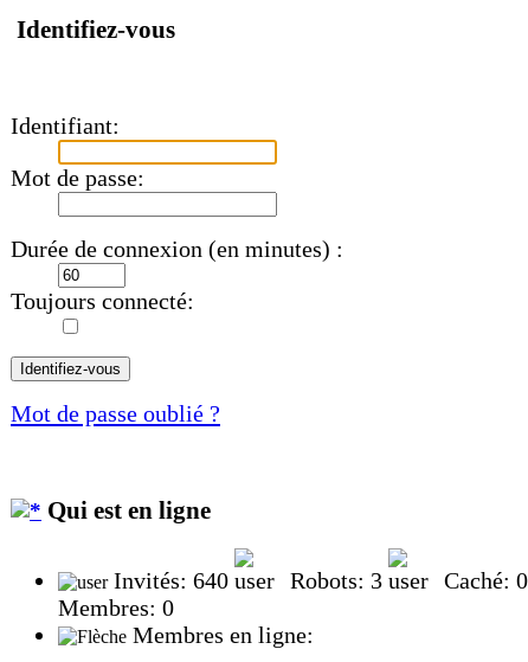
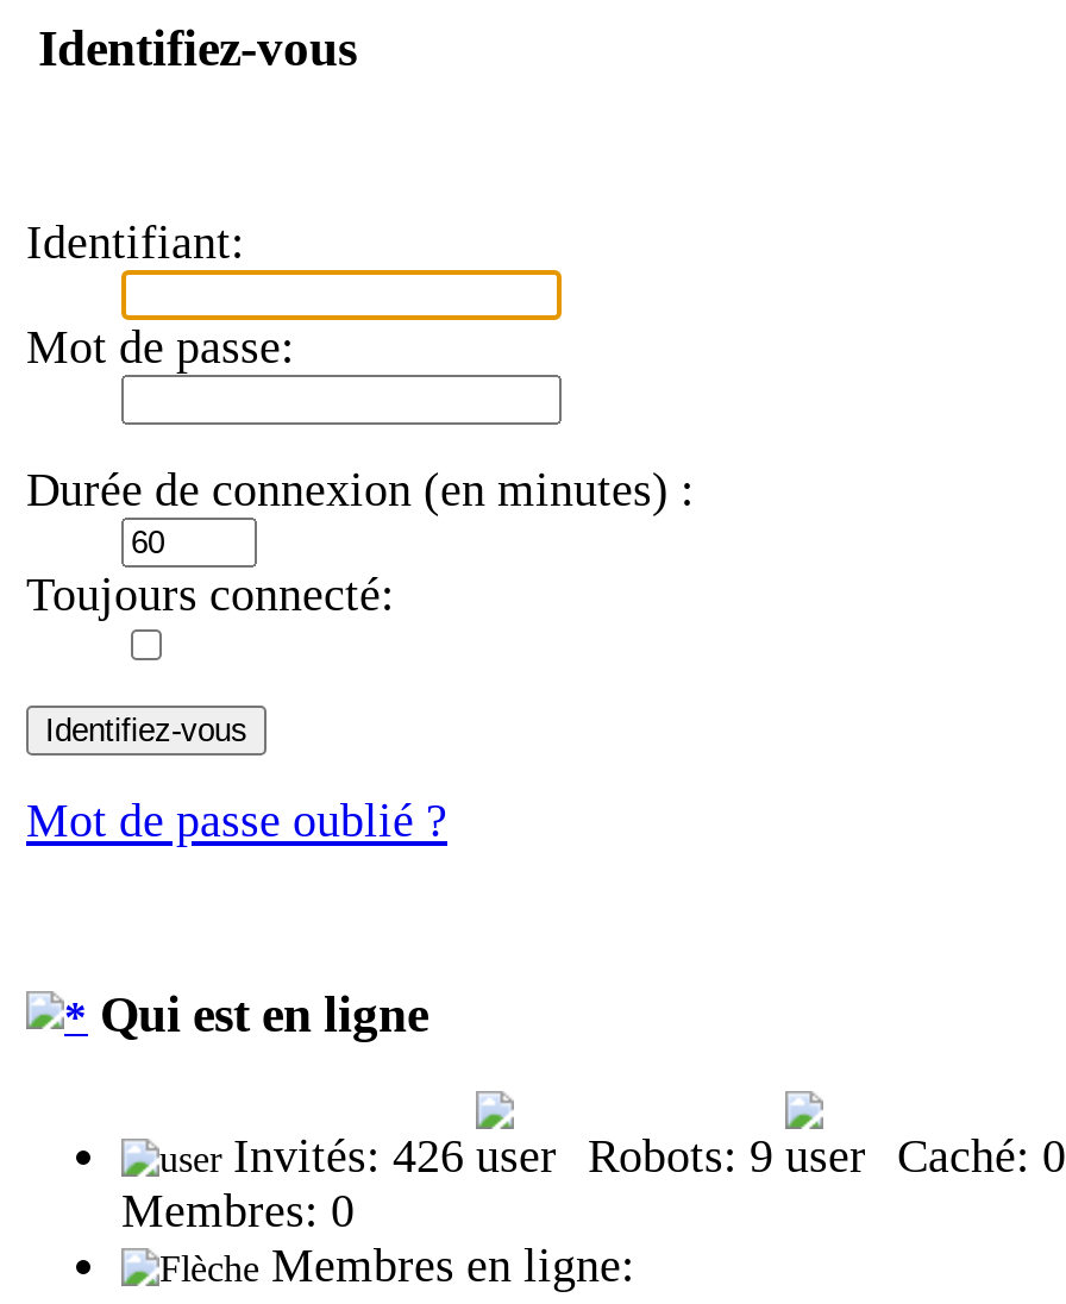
- Invités: 640
+ Invités: 426

- Robots: 3
+ Robots: 9
